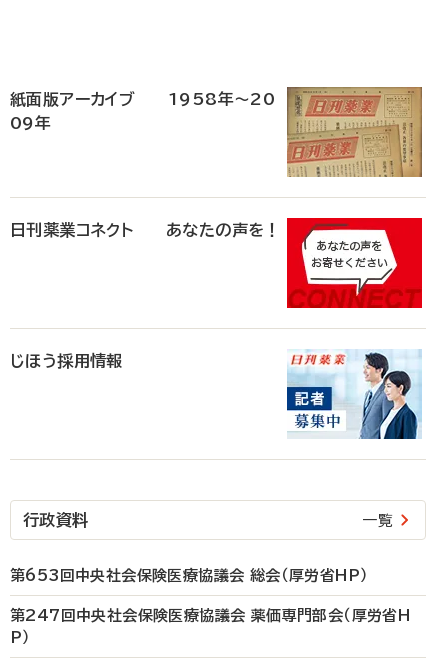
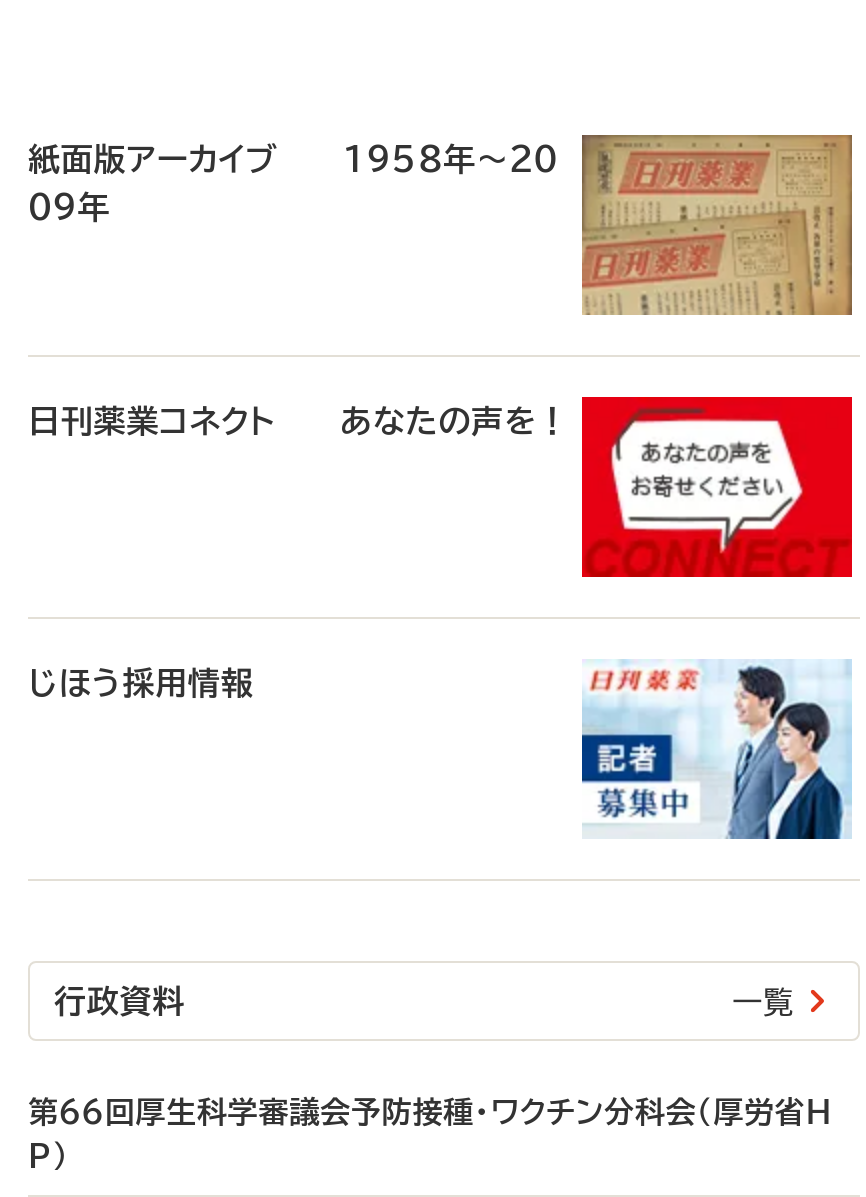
- 第653回中央社会保険医療協議会 総会（厚労省HP）
- 第247回中央社会保険医療協議会 薬価専門部会（厚労省H
+ 第66回厚生科学審議会予防接種・ワクチン分科会（厚労省H
